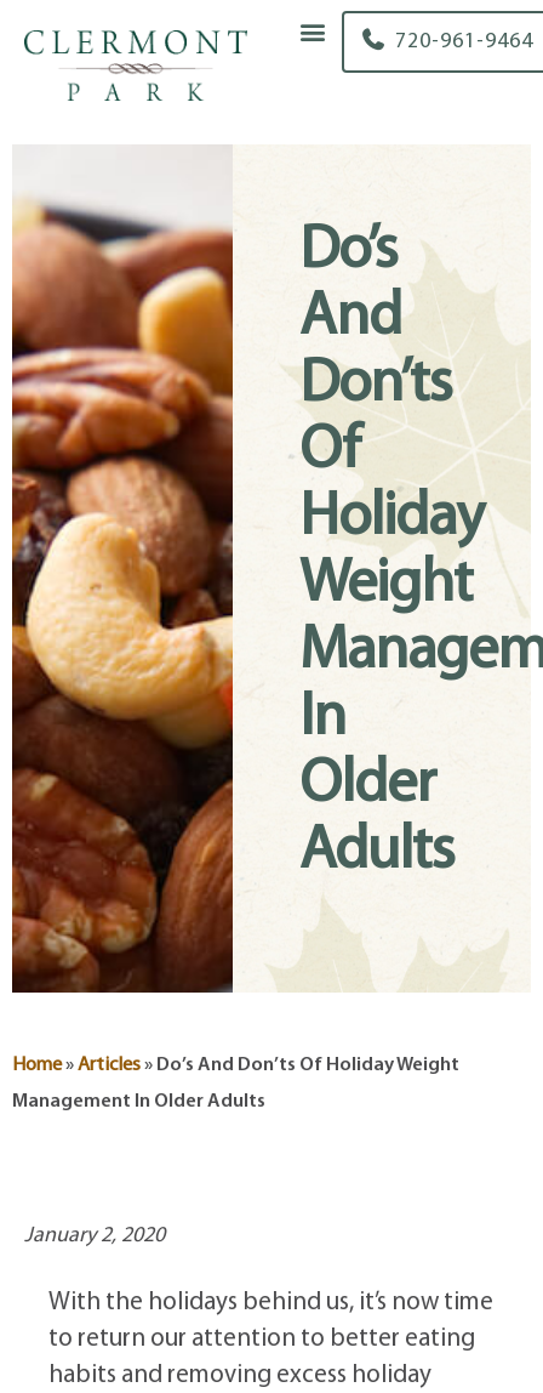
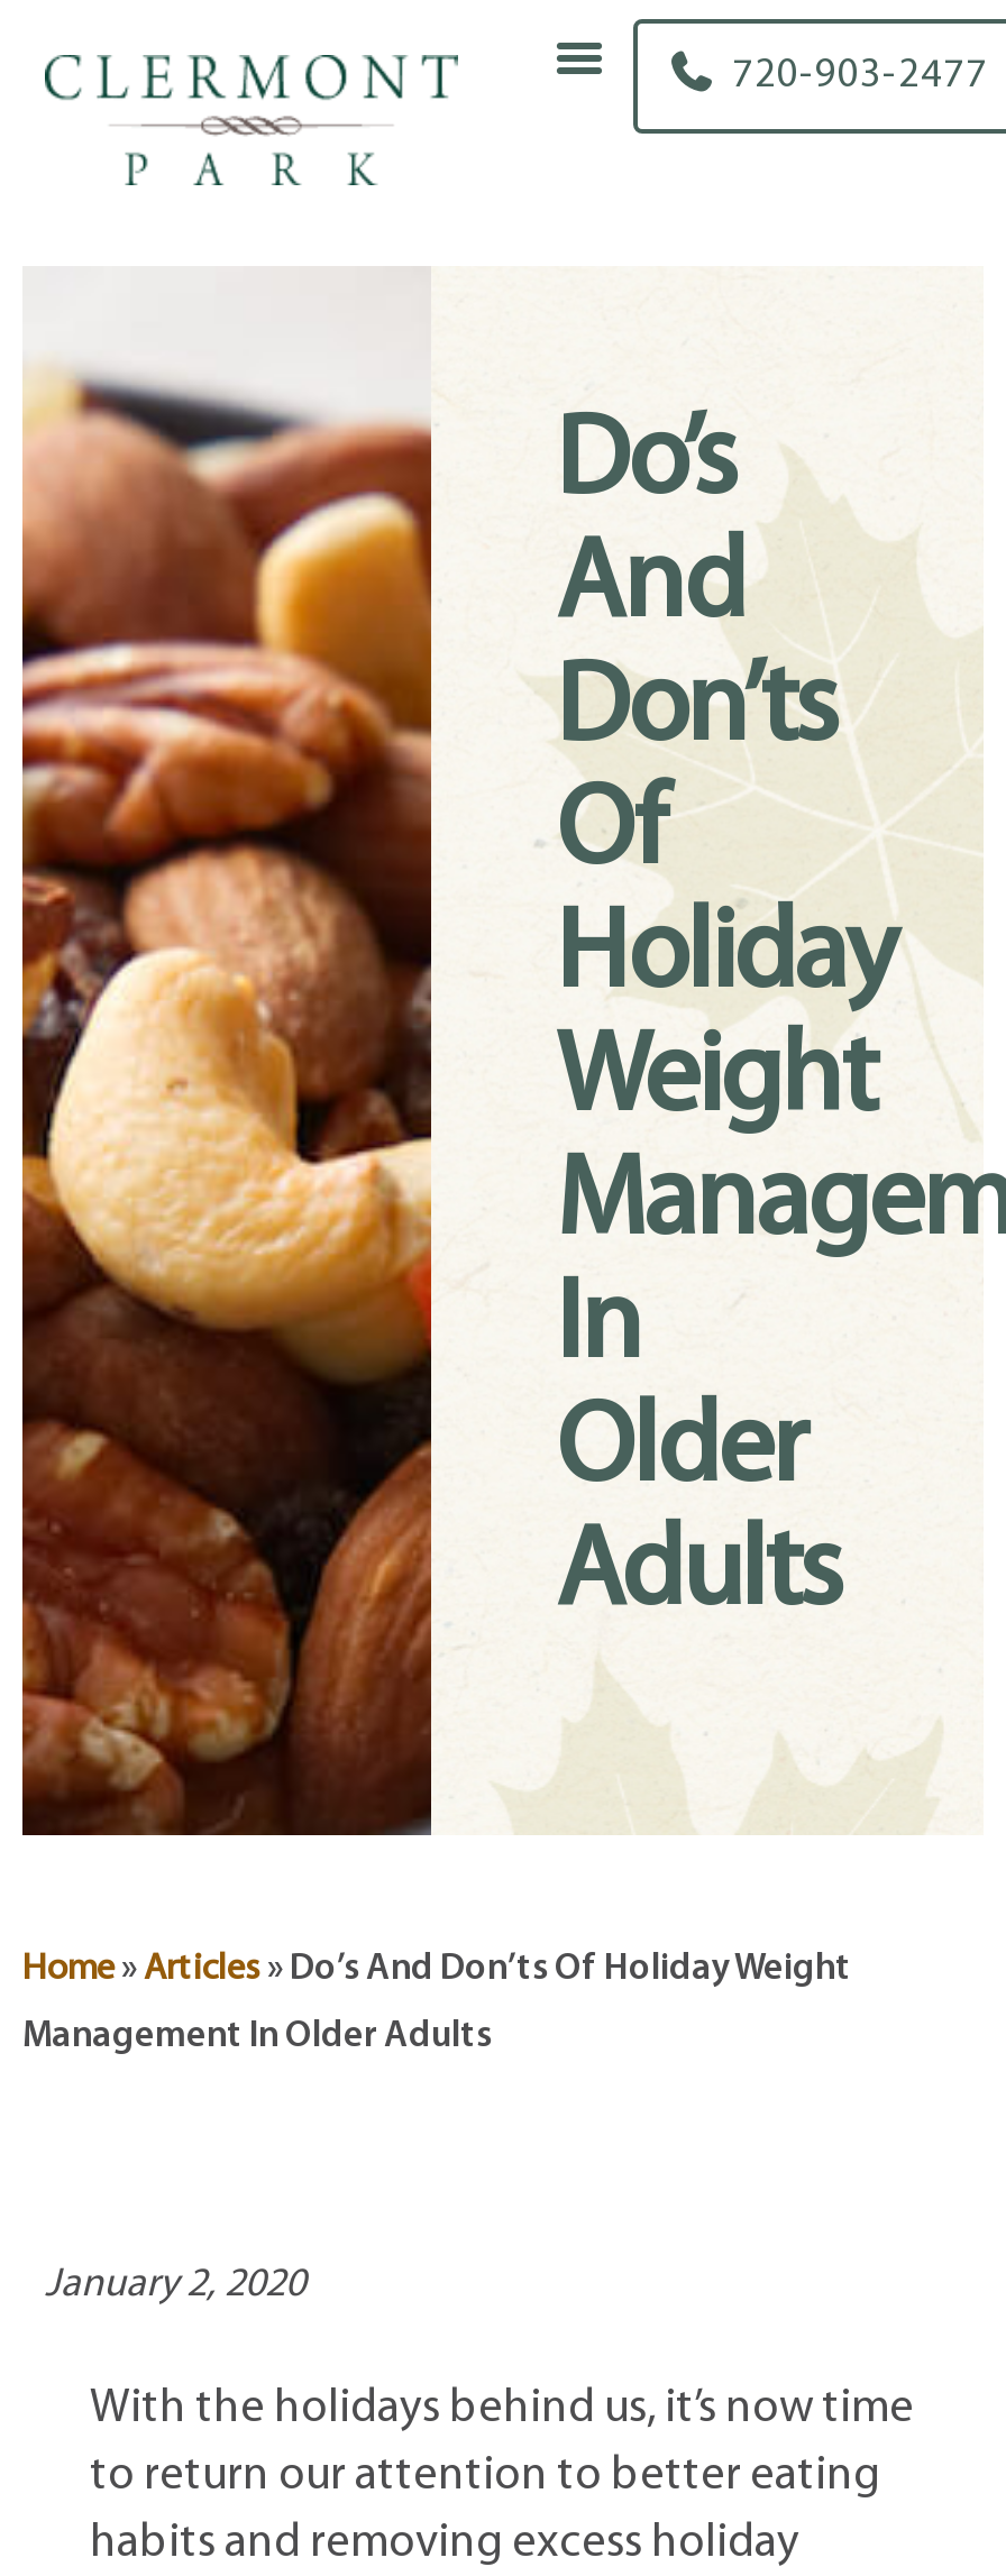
- 720-961-9464
+ 720-903-2477
